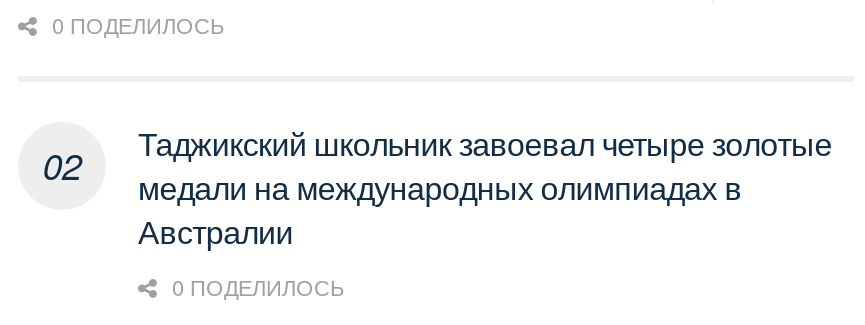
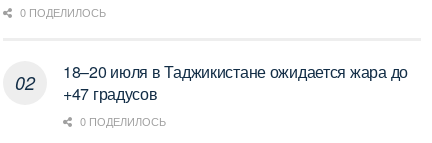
- Таджикский школьник завоевал четыре золотые
- медали на международных олимпиадах в
- Австралии
+ 18–20 июля в Таджикистане ожидается жара до
+ +47 градусов
